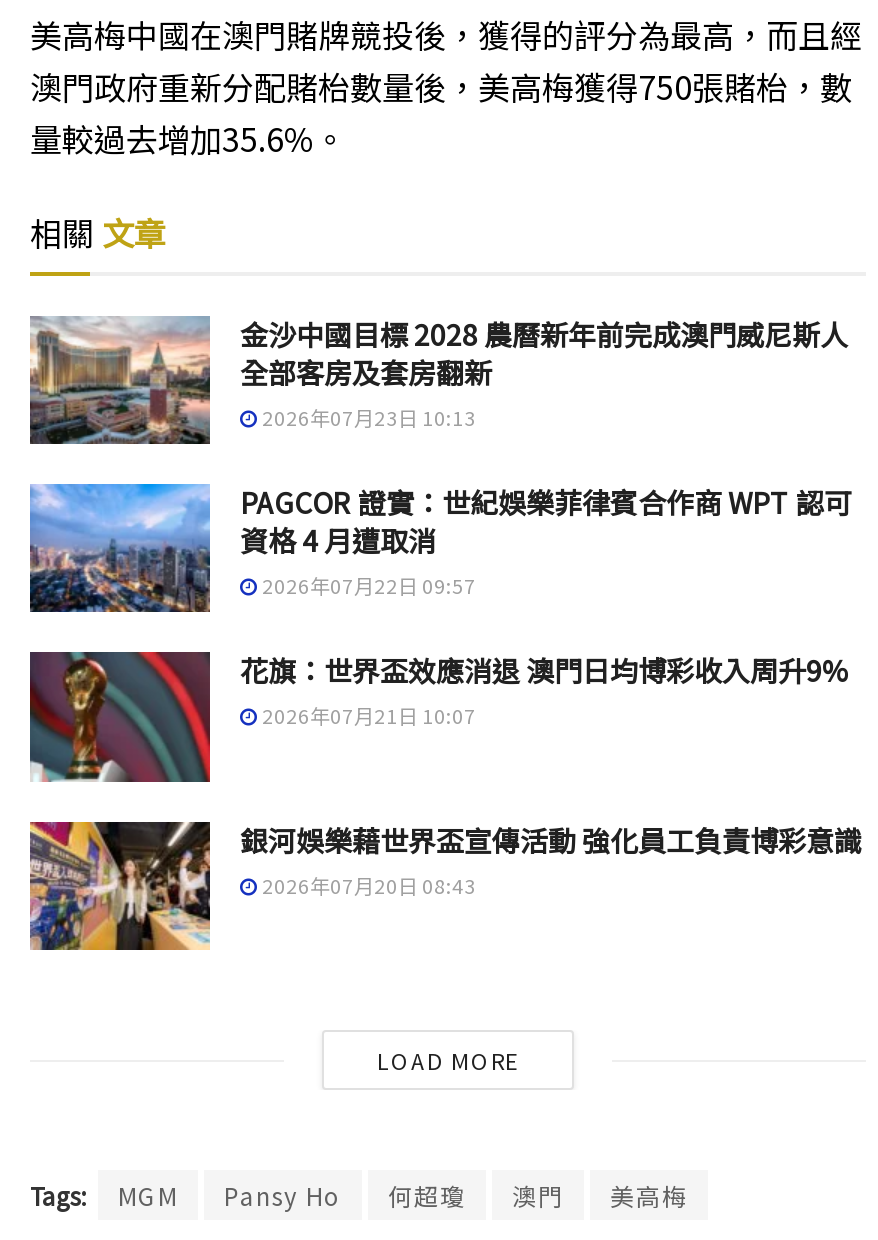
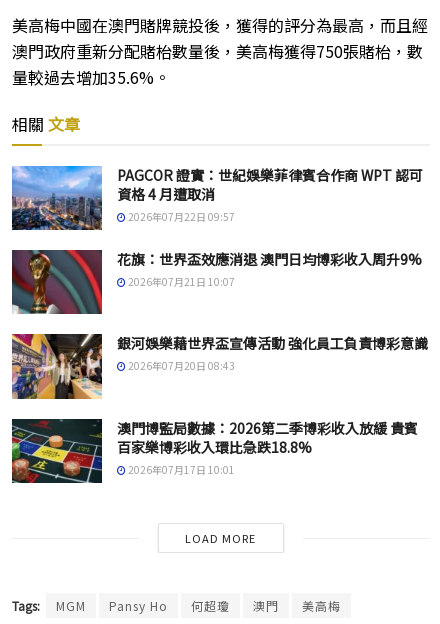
- [image]
- 金沙中國目標 2028 農曆新年前完成澳門威尼斯人
- 全部客房及套房翻新
- 2026年07月23日 10:13

moved up: [image] | PAGCOR 證實：世紀娛樂菲律賓合作商 WPT 認可 | 資格 4 月遭取消 | 2026年07月22日 09:57 | 花旗：世界盃效應消退 澳門日均博彩收入周升9% | 2026年07月21日 10:07 | 銀河娛樂藉世界盃宣傳活動 強化員工負責博彩意識 | 2026年07月20日 08:43

+ [image]
+ 澳門博監局數據：2026第二季博彩收入放緩 貴賓
+ 百家樂博彩收入環比急跌18.8%
+ 2026年07月17日 10:01
